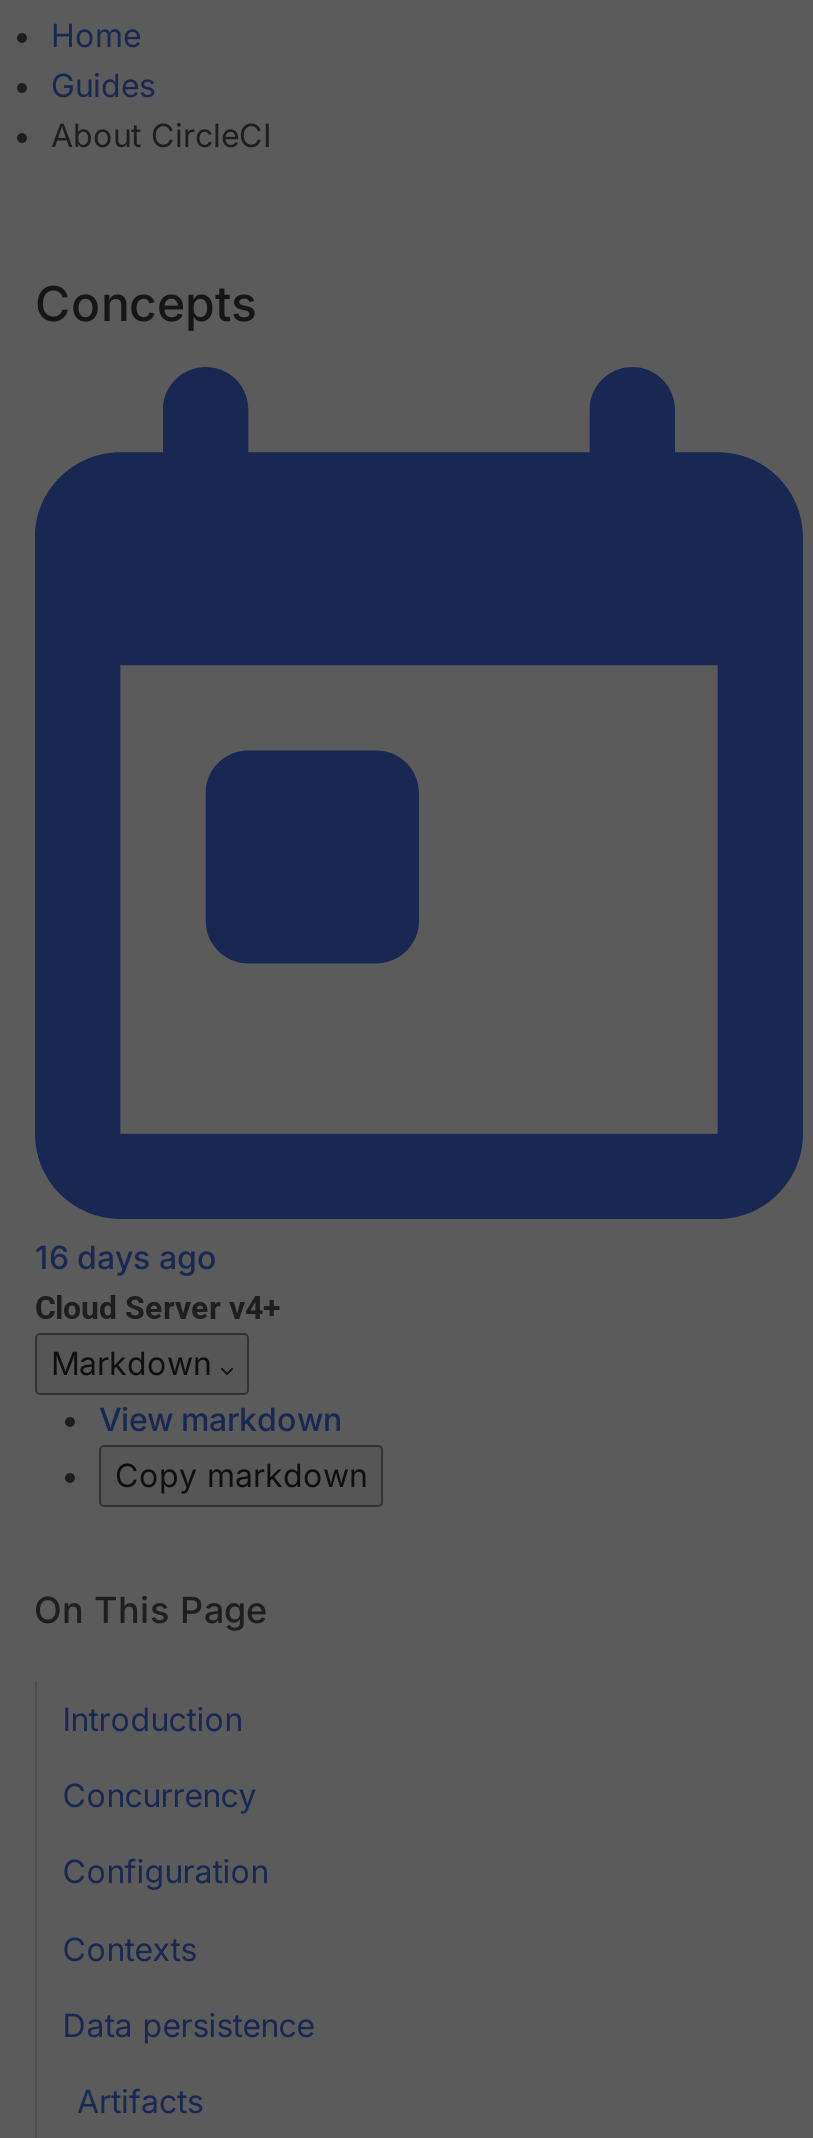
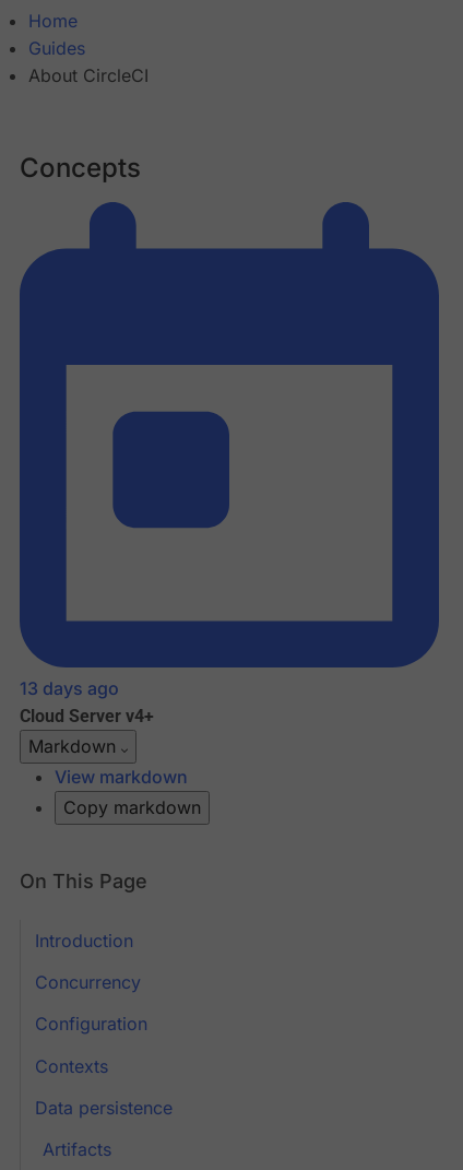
- 16 days ago
+ 13 days ago
